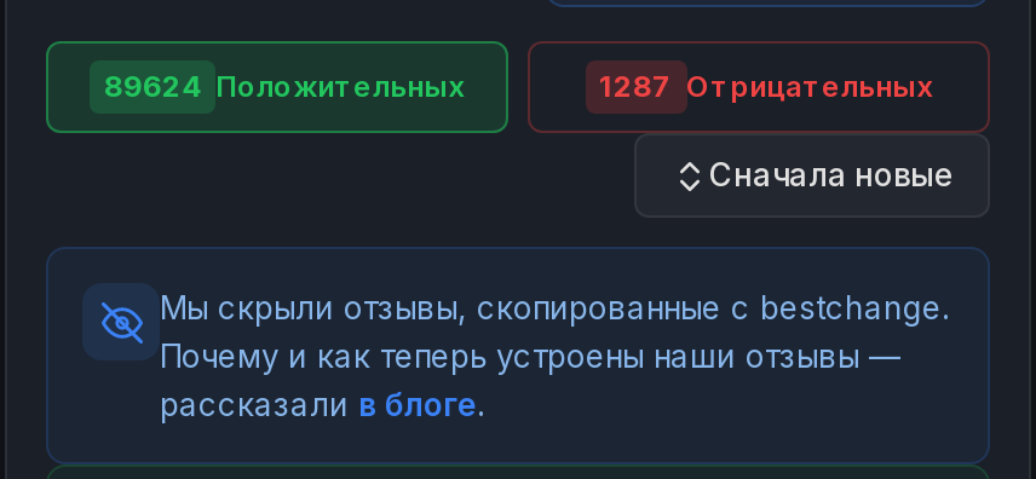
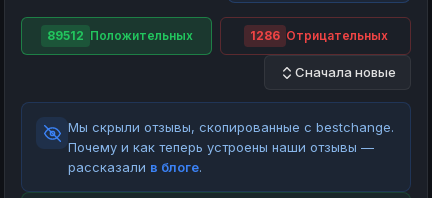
- 89624 Положительных
+ 89512 Положительных

- 1287 Отрицательных
+ 1286 Отрицательных
